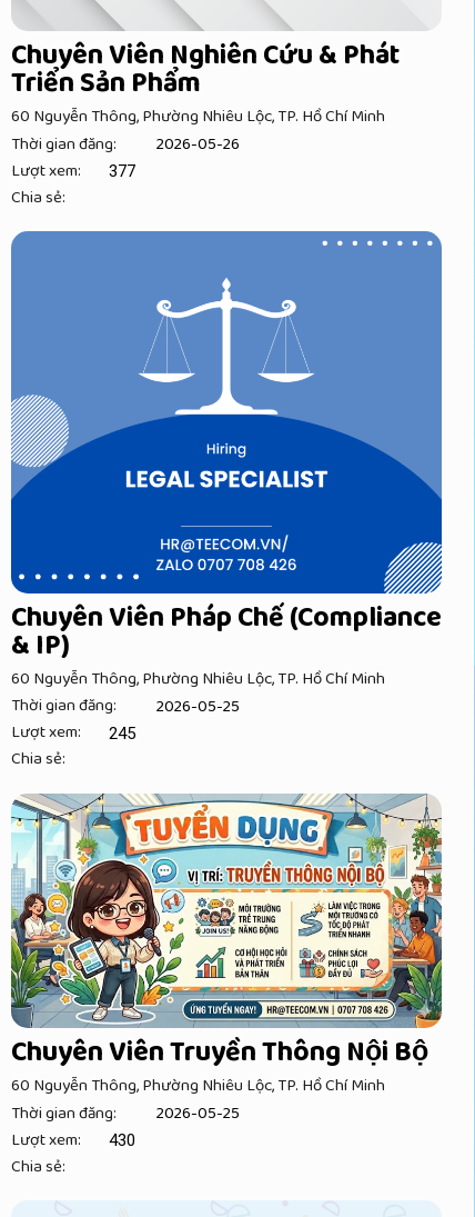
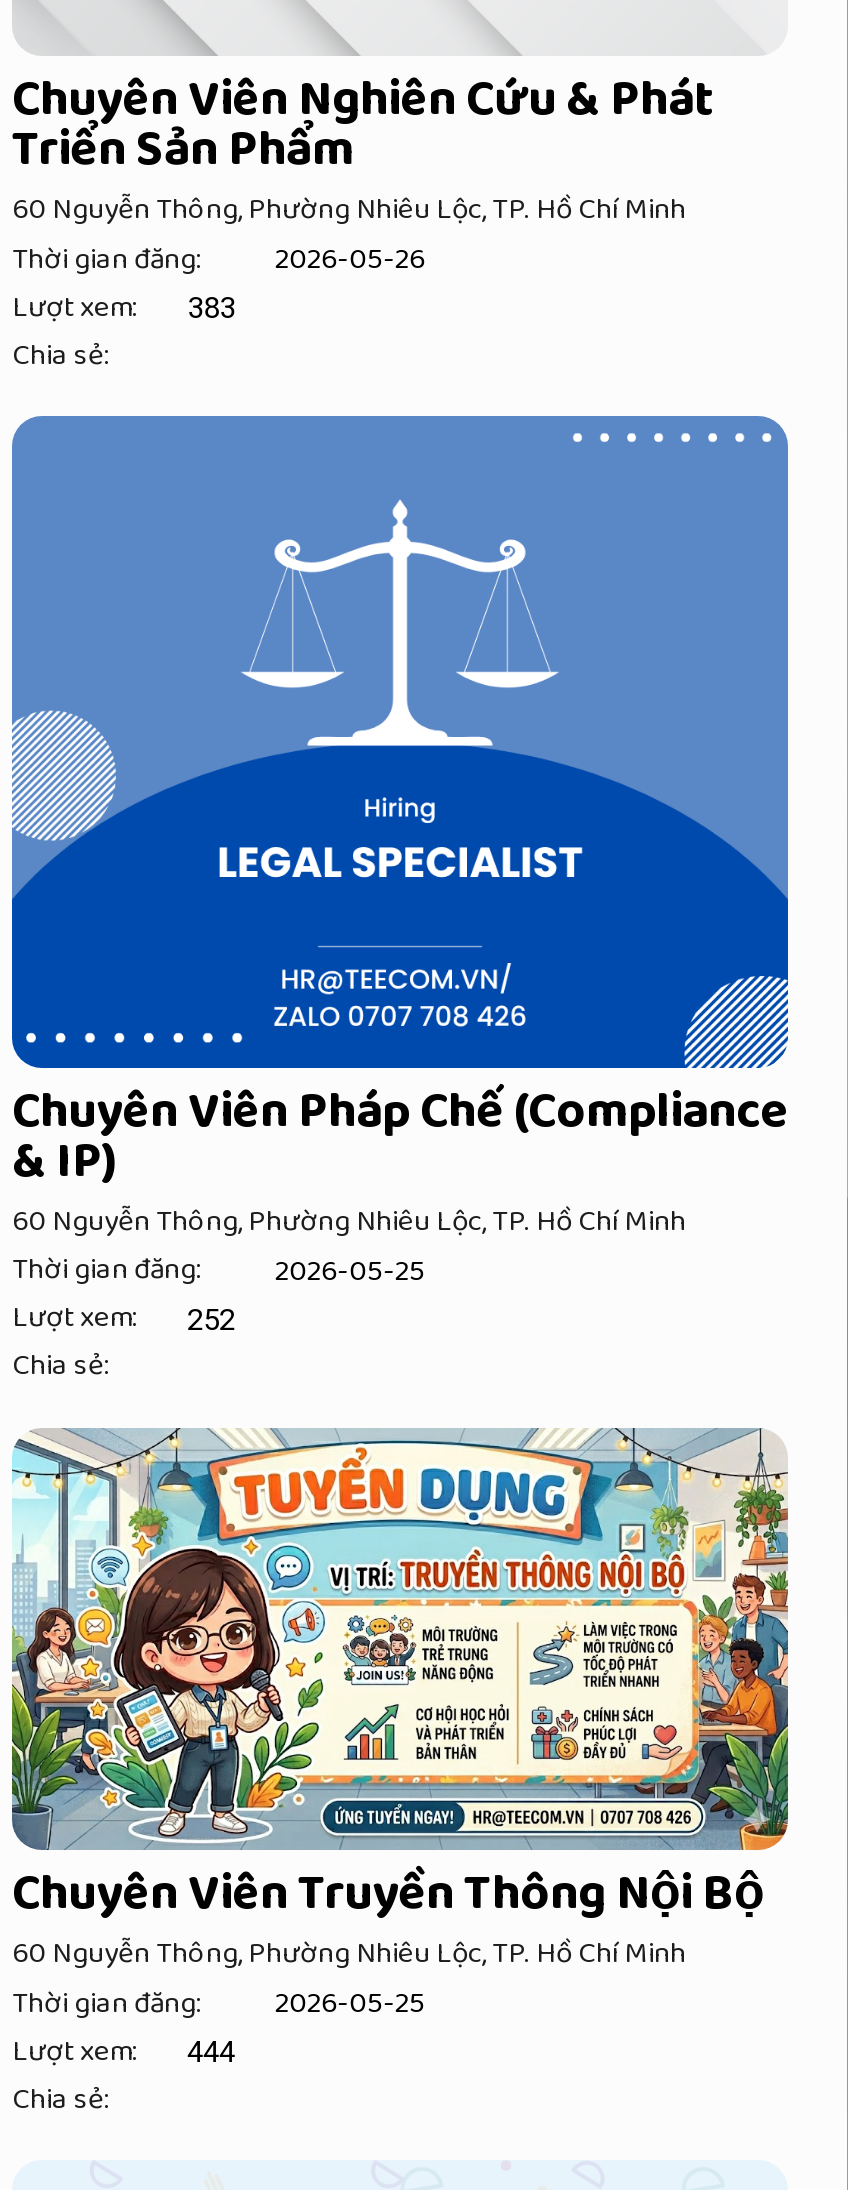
- Lượt xem: 377
+ Lượt xem: 383

- Lượt xem: 245
+ Lượt xem: 252

- Lượt xem: 430
+ Lượt xem: 444
